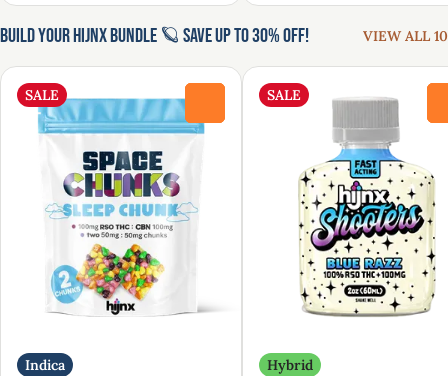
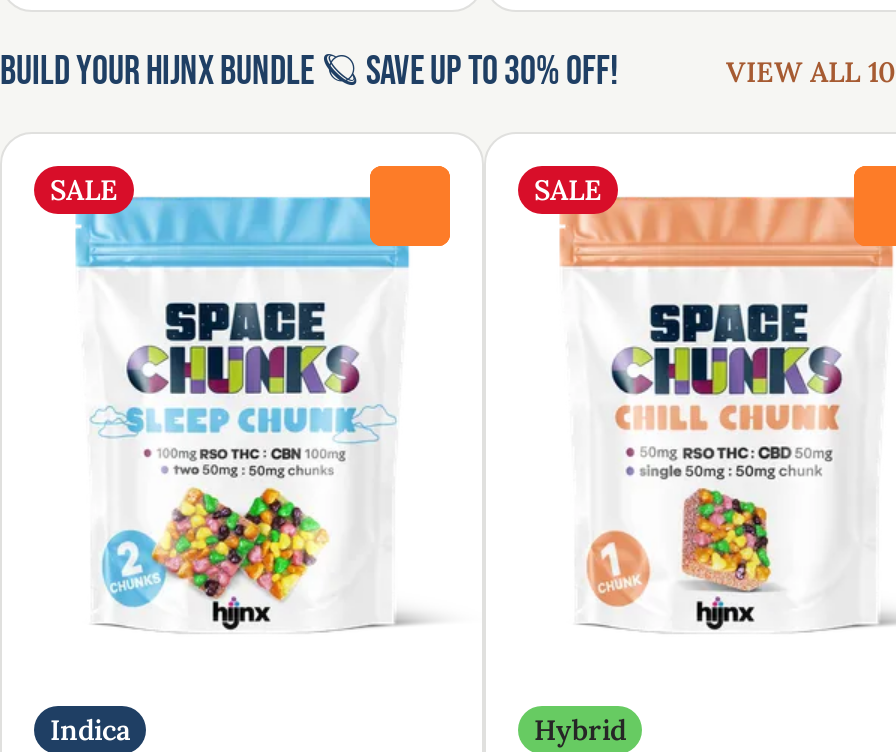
- [image]
+ [image]
